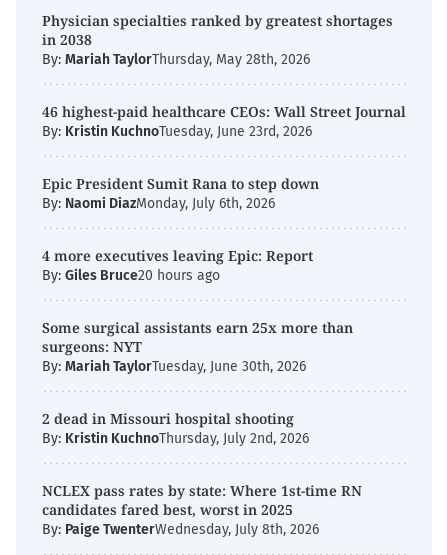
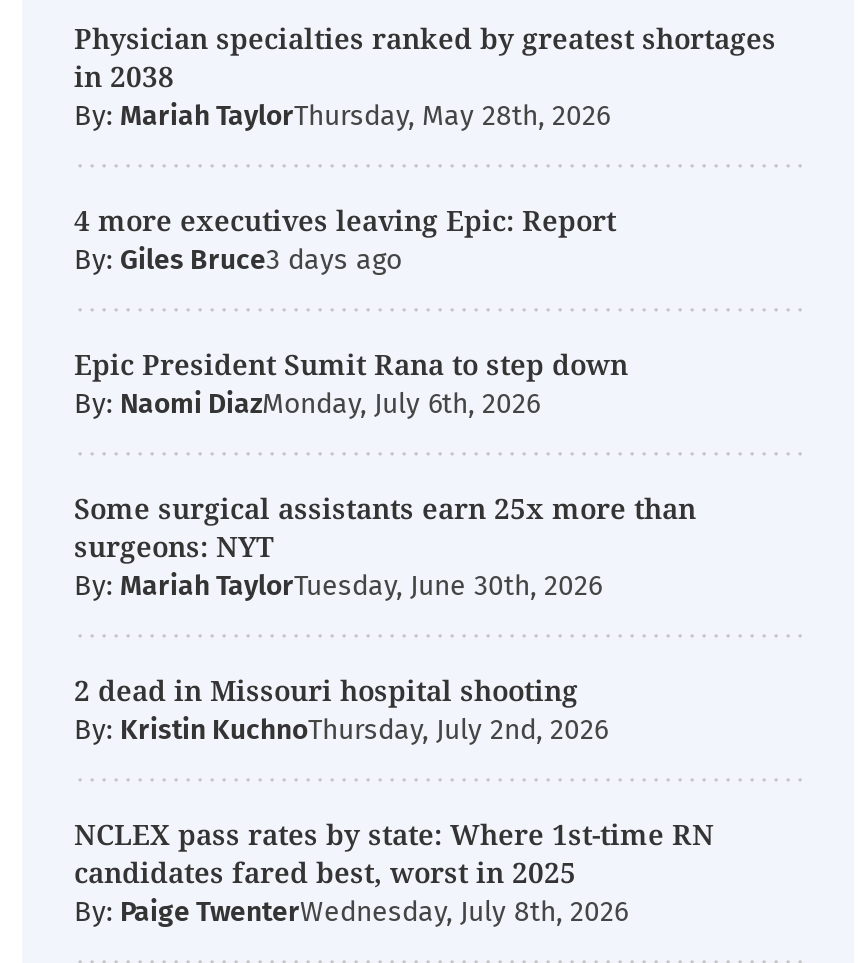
- 46 highest-paid healthcare CEOs: Wall Street Journal
- By: Kristin KuchnoTuesday, June 23rd, 2026
+ By: Giles Bruce

moved up: 4 more executives leaving Epic: Report

- By: Giles Bruce20 hours ago
